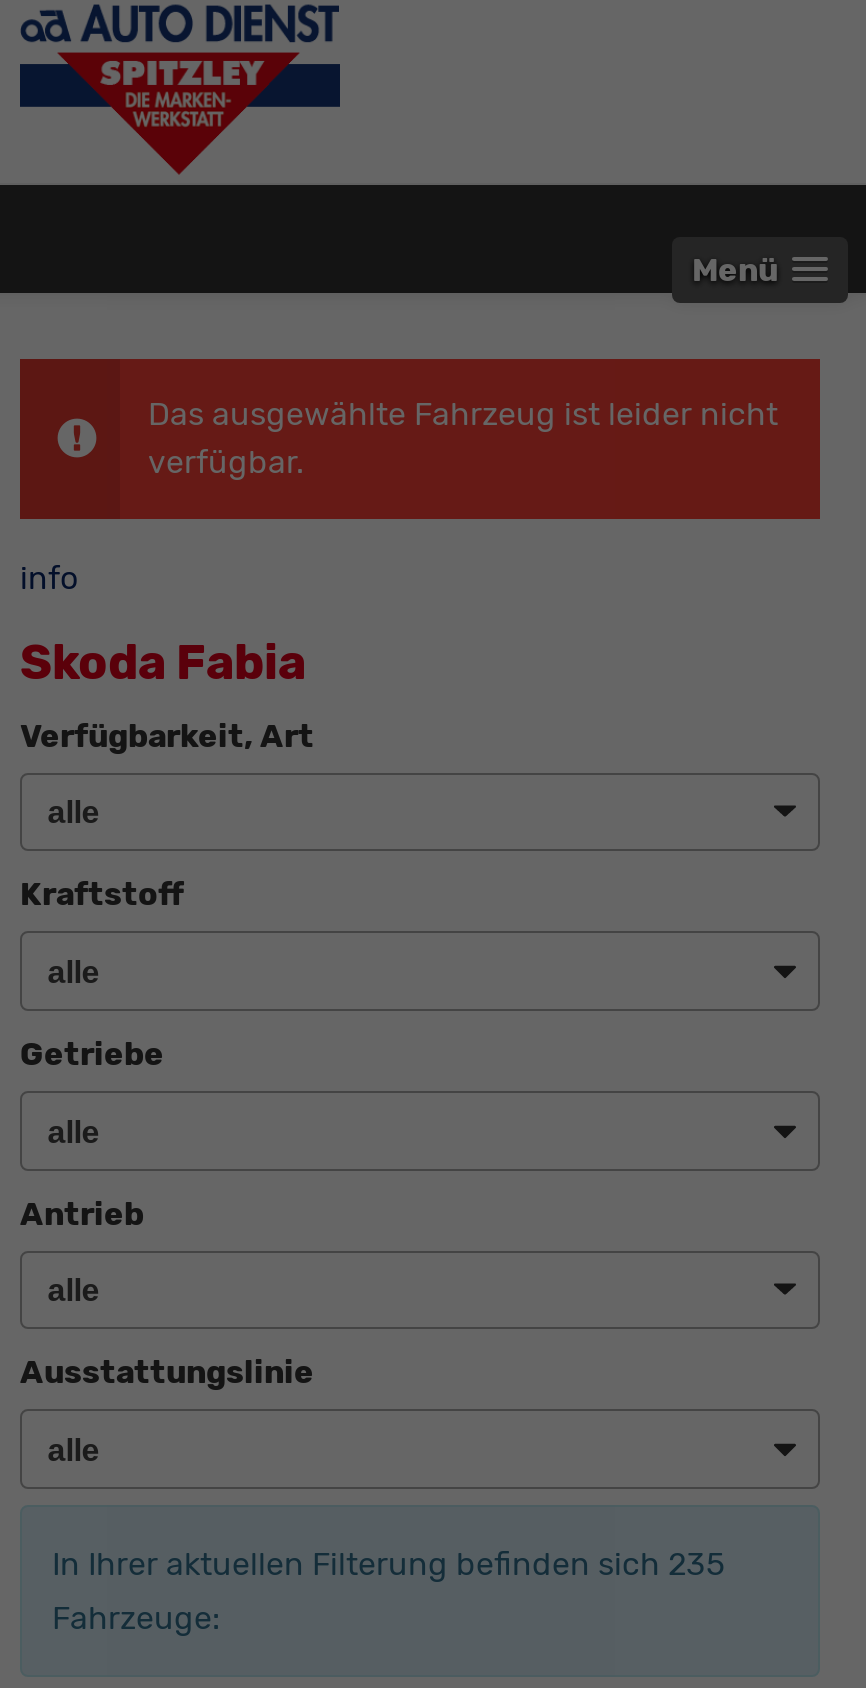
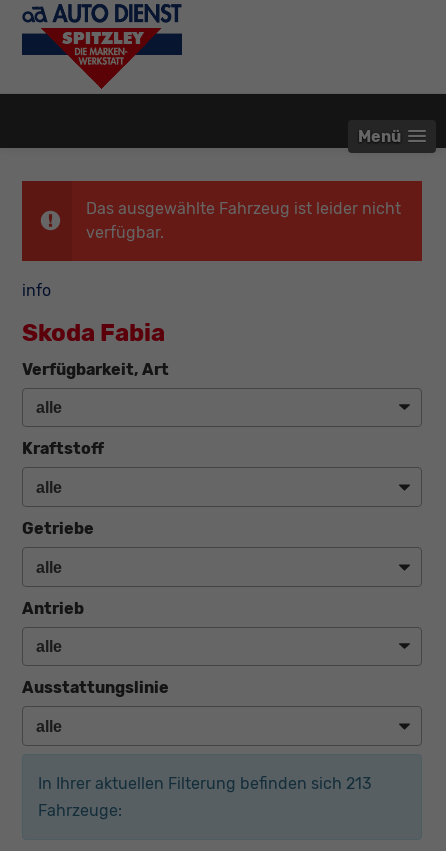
- In Ihrer aktuellen Filterung befinden sich 235
+ In Ihrer aktuellen Filterung befinden sich 213
